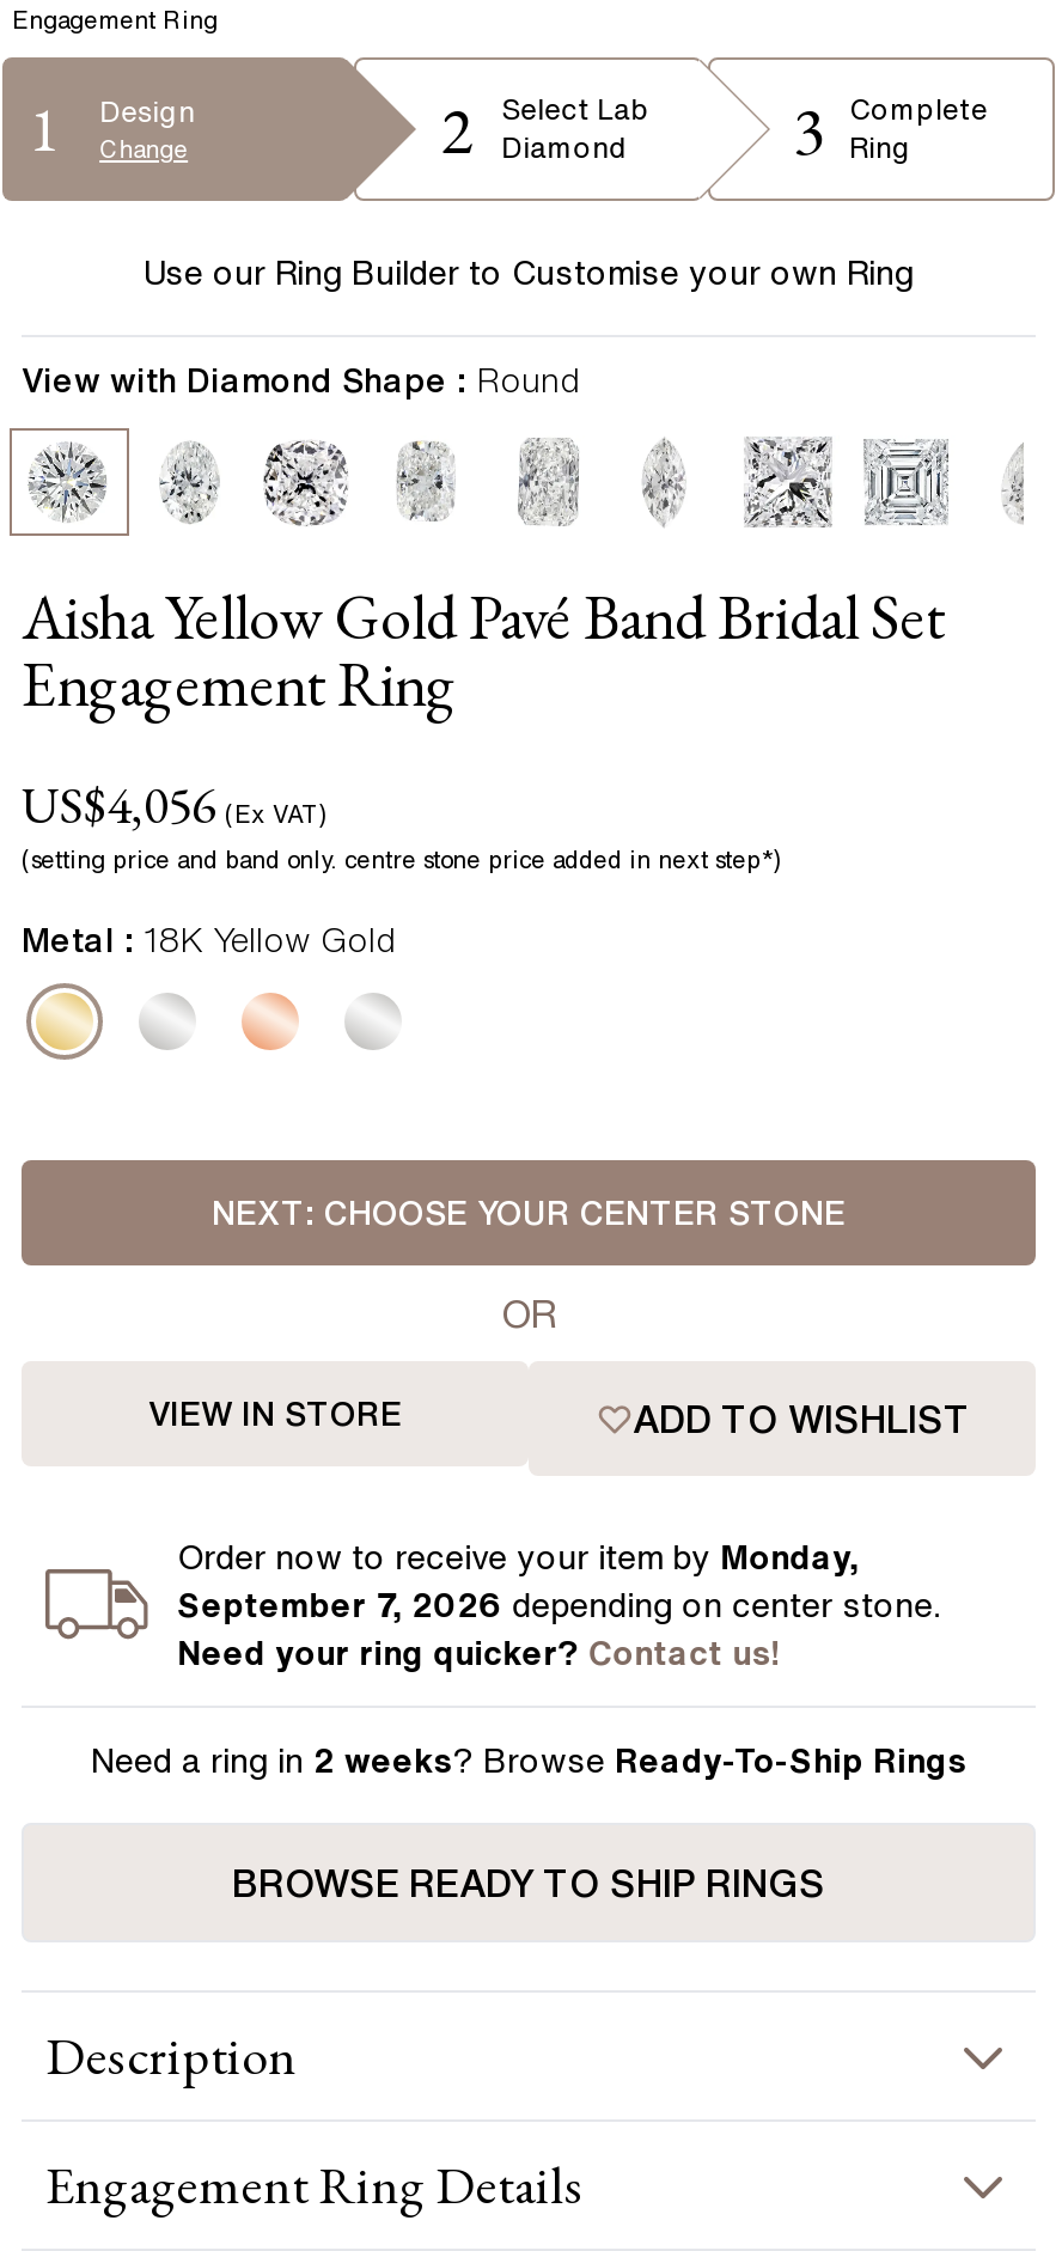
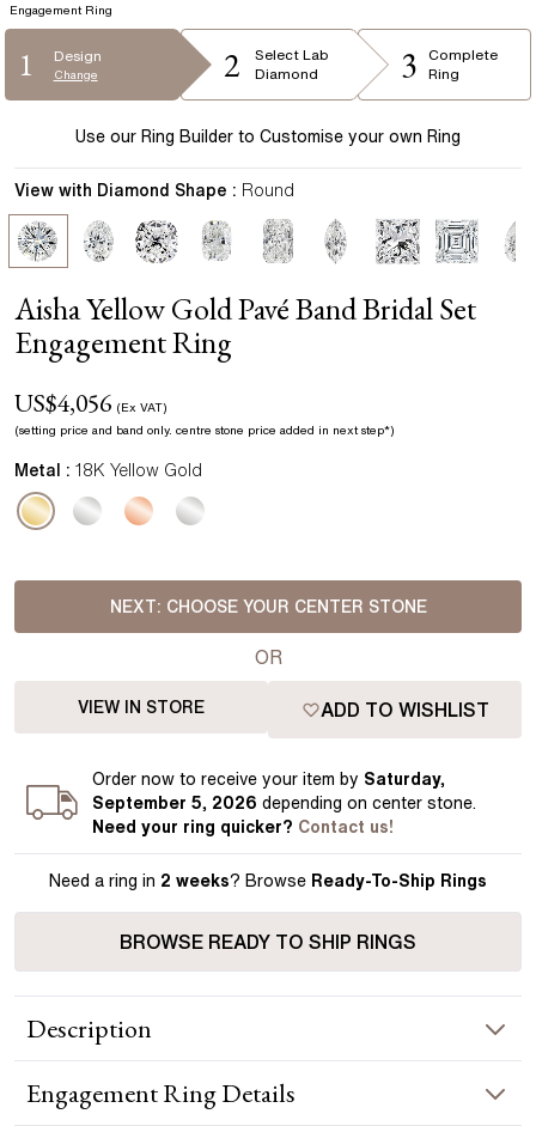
- Order now to receive your item by Monday,
+ Order now to receive your item by Saturday,

- September 7, 2026 depending on center stone.
+ September 5, 2026 depending on center stone.
